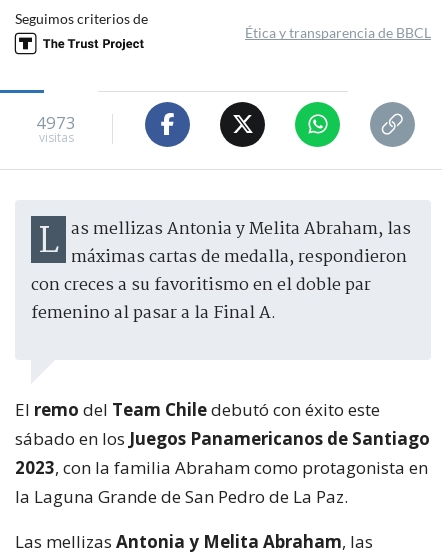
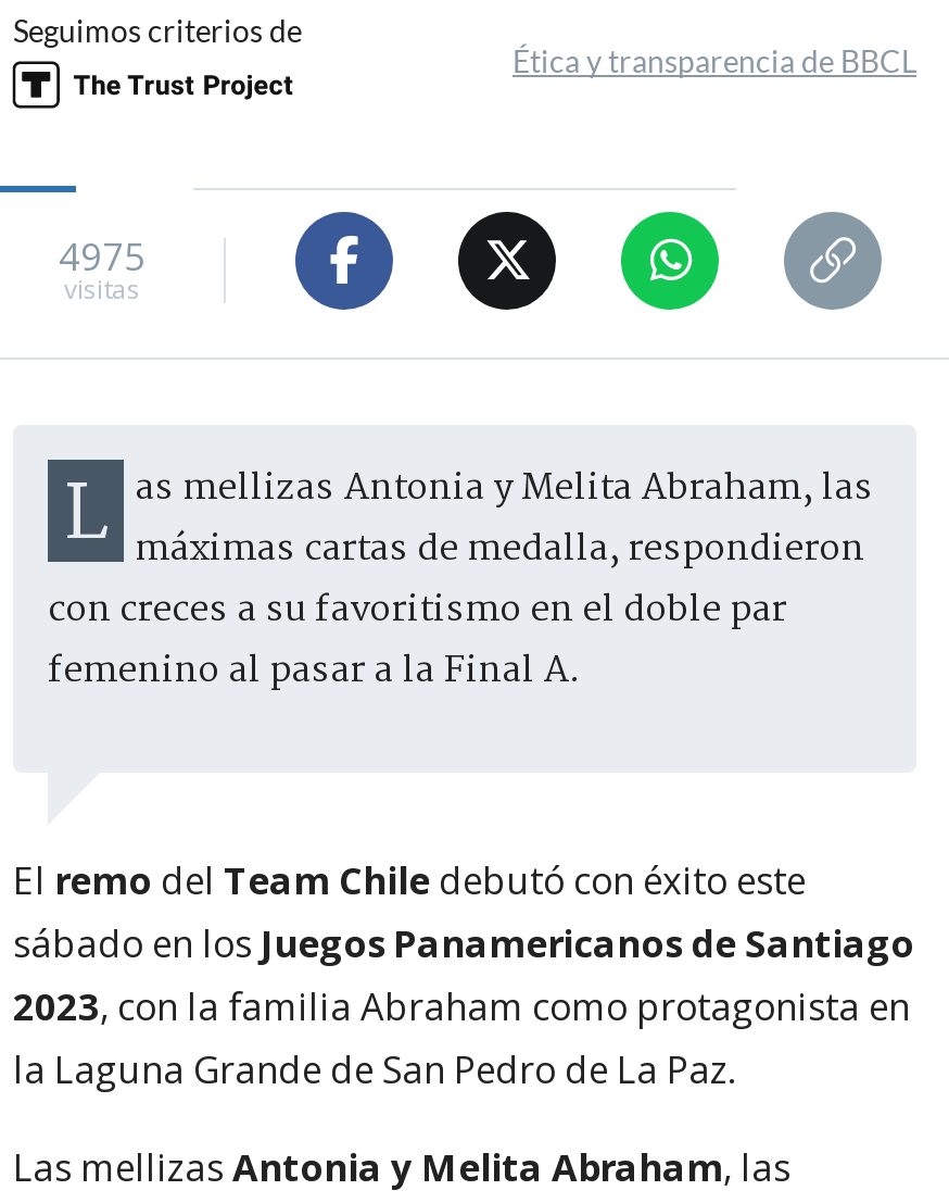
- 4973
+ 4975
